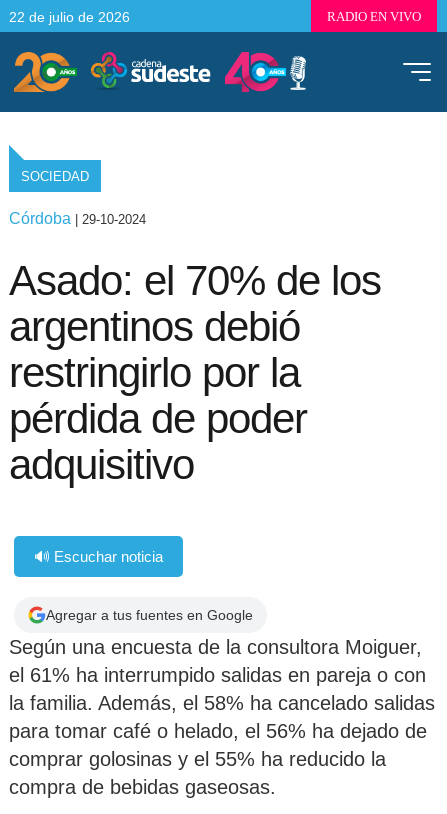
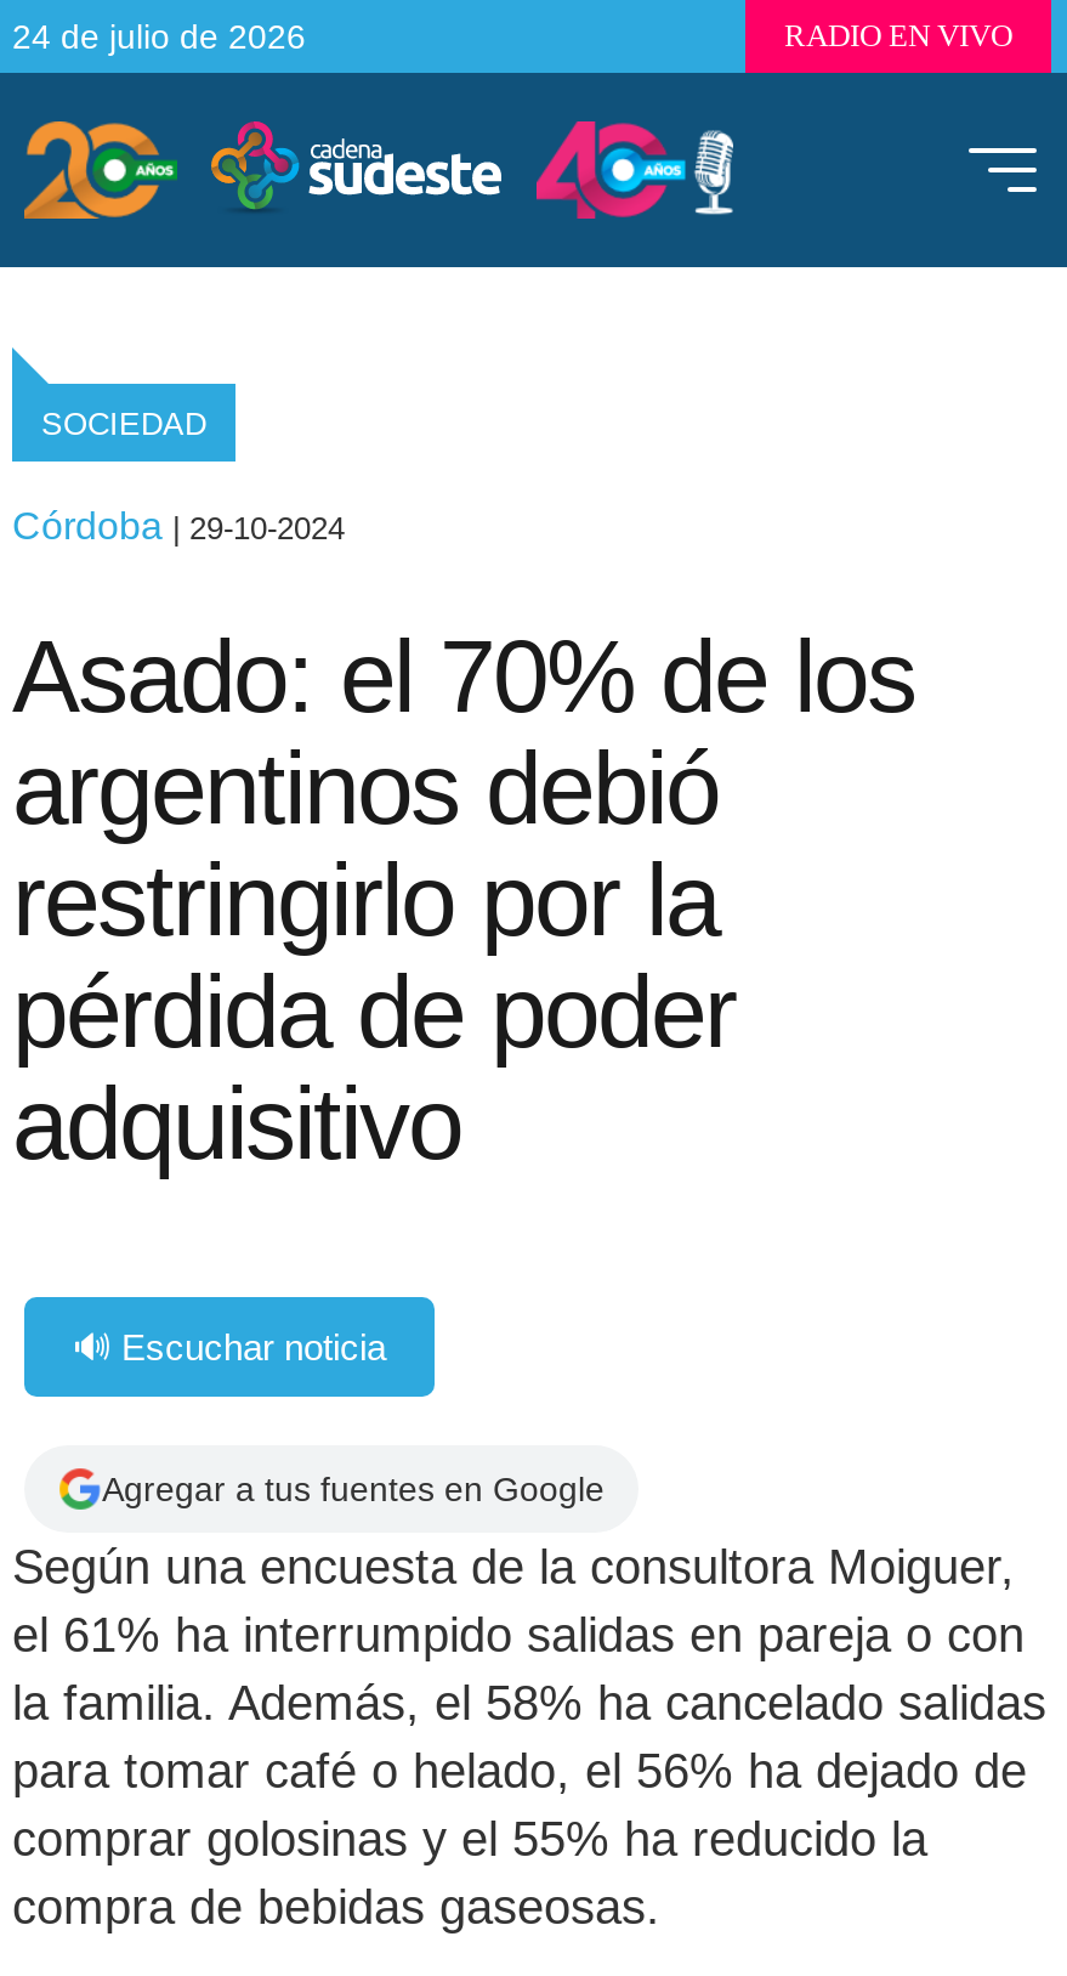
- 22 de julio de 2026
+ 24 de julio de 2026
